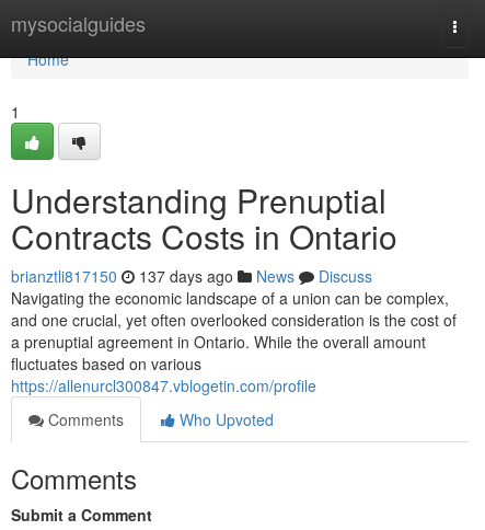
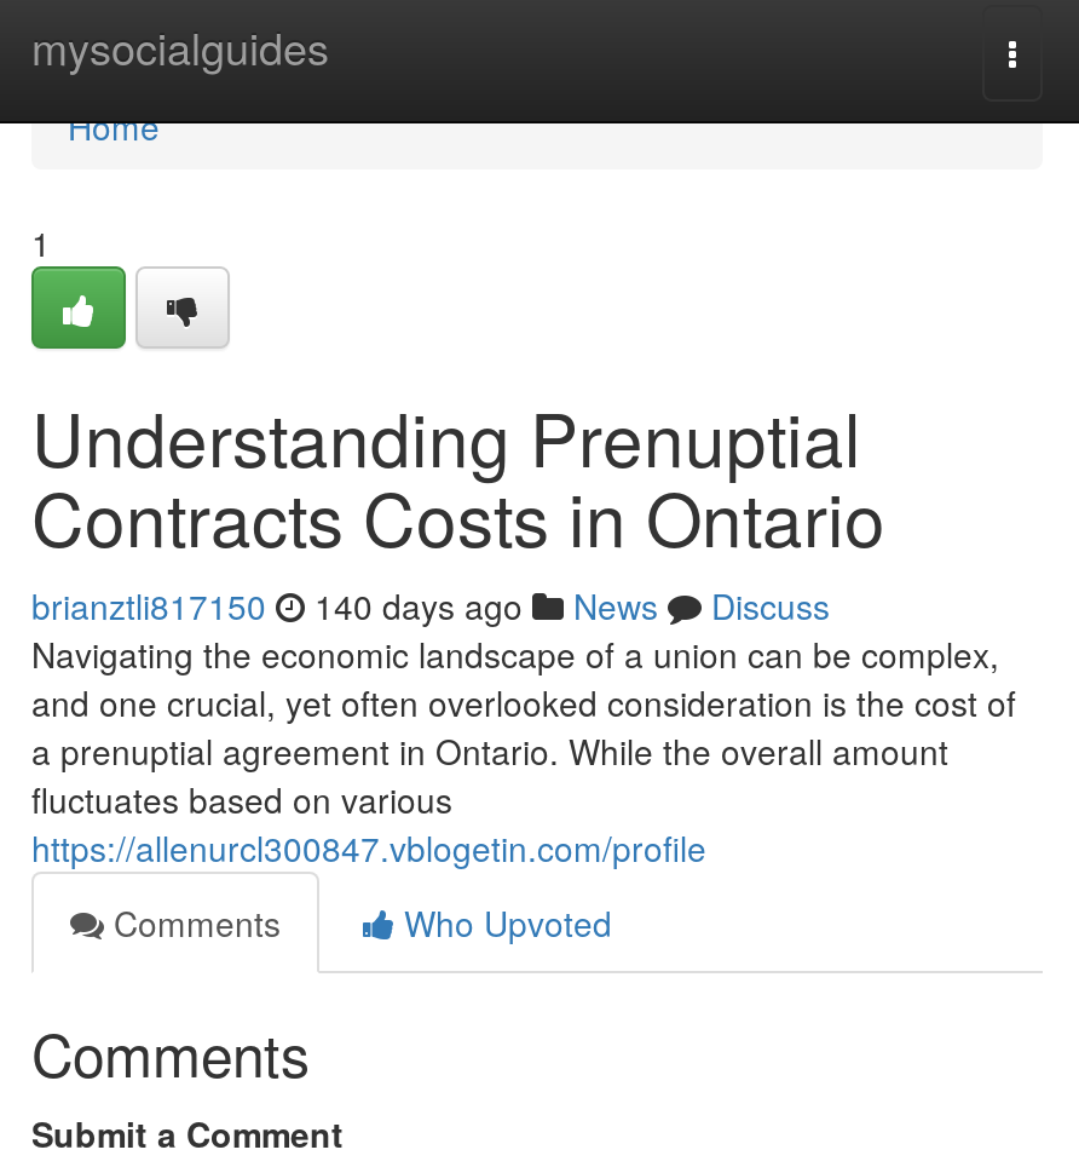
- brianztli817150 137 days ago News Discuss
+ brianztli817150 140 days ago News Discuss
